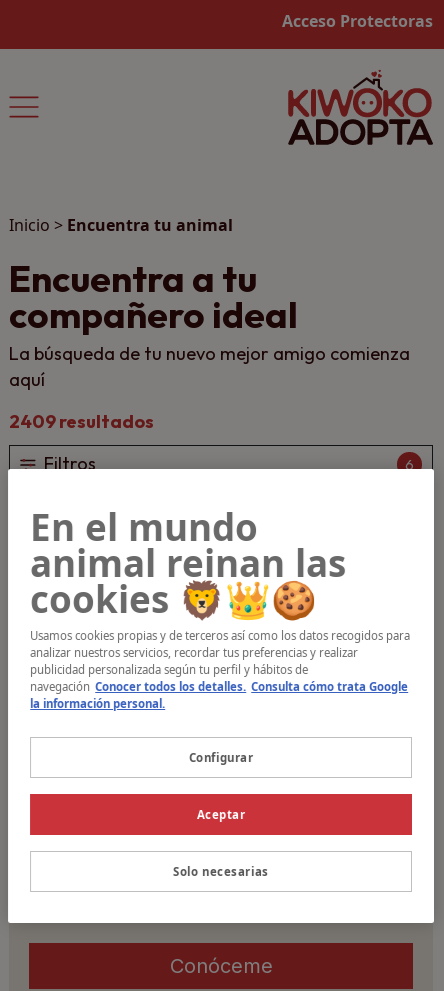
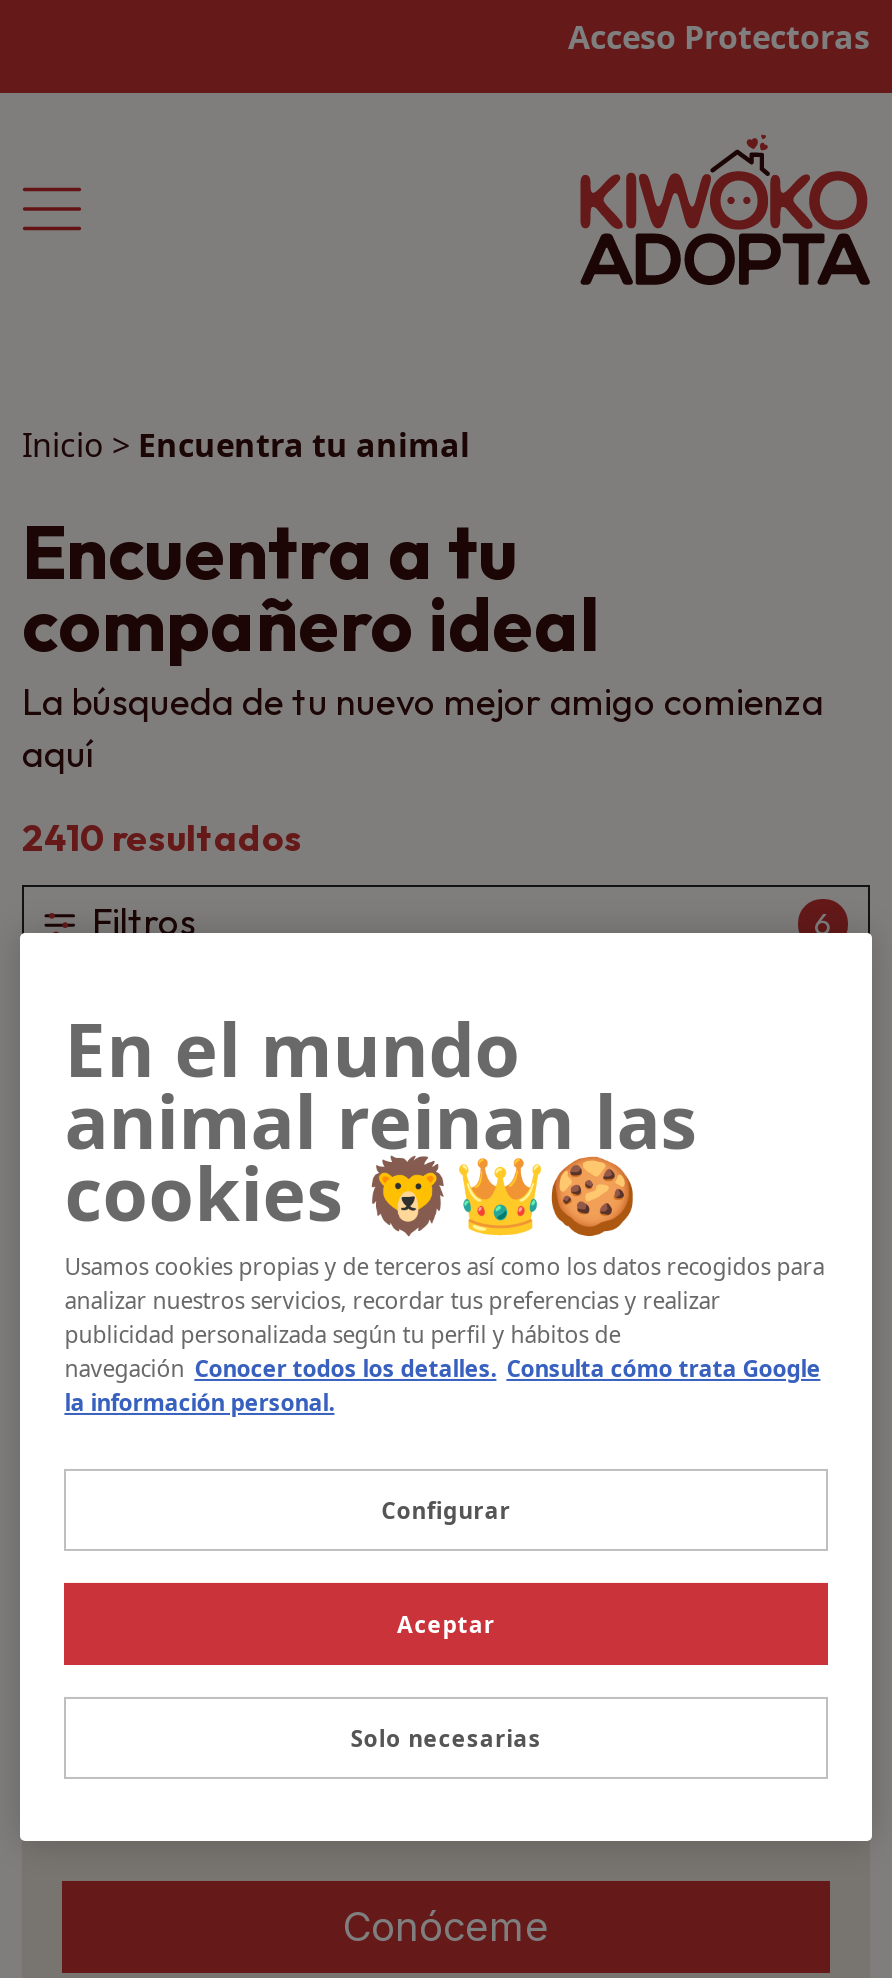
- 2409 resultados
+ 2410 resultados
